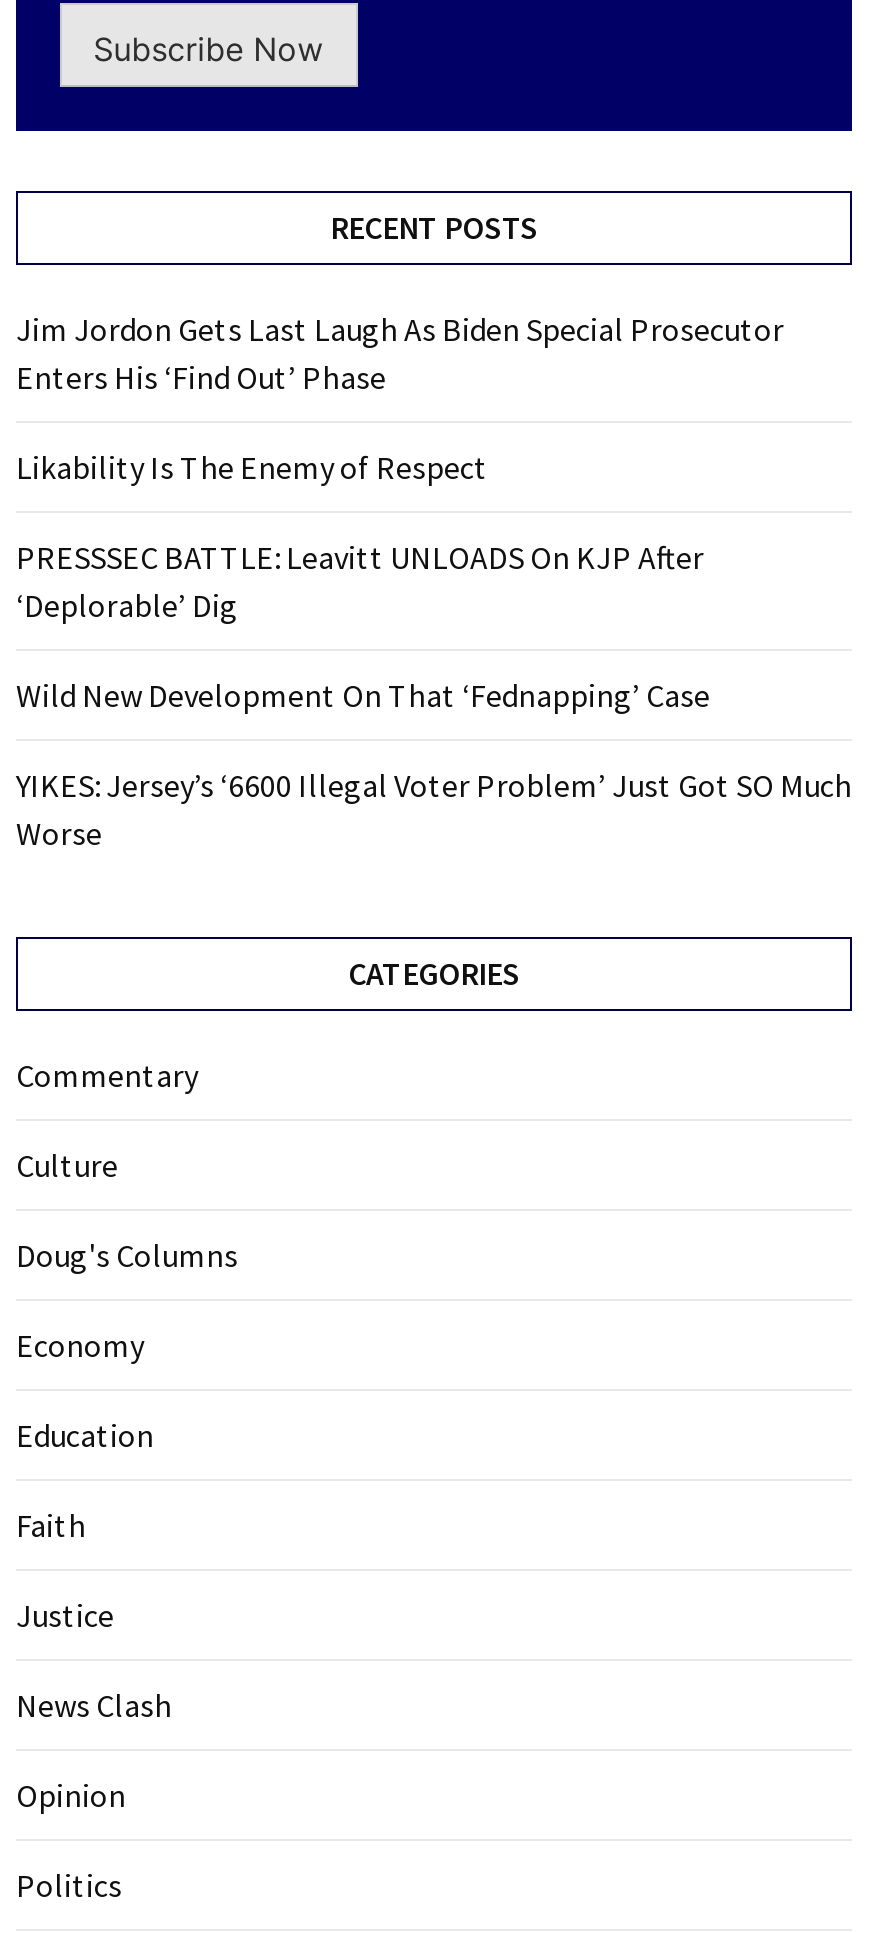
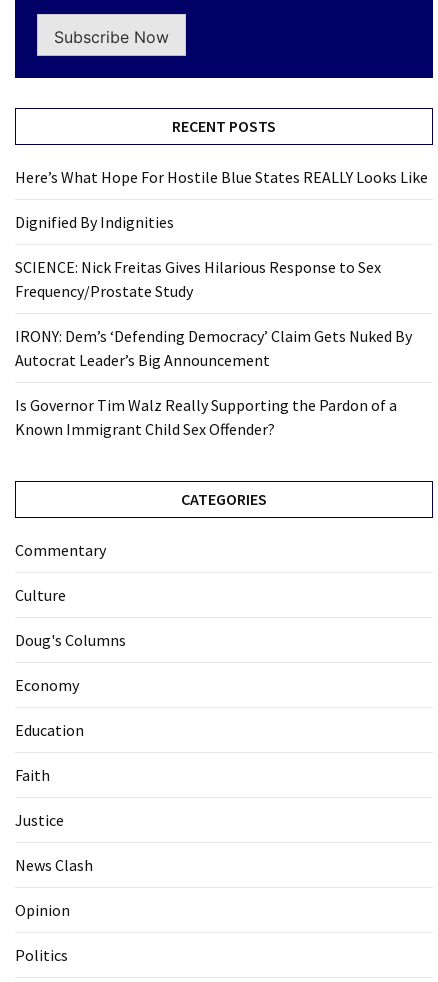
- Jim Jordon Gets Last Laugh As Biden Special Prosecutor
- Enters His ‘Find Out’ Phase
+ Here’s What Hope For Hostile Blue States REALLY Looks Like

- Likability Is The Enemy of Respect
+ Dignified By Indignities

- PRESSSEC BATTLE: Leavitt UNLOADS On KJP After
- ‘Deplorable’ Dig
+ SCIENCE: Nick Freitas Gives Hilarious Response to Sex
+ Frequency/Prostate Study

- Wild New Development On That ‘Fednapping’ Case
+ IRONY: Dem’s ‘Defending Democracy’ Claim Gets Nuked By
+ Autocrat Leader’s Big Announcement

- YIKES: Jersey’s ‘6600 Illegal Voter Problem’ Just Got SO Much
- Worse
+ Is Governor Tim Walz Really Supporting the Pardon of a
+ Known Immigrant Child Sex Offender?
